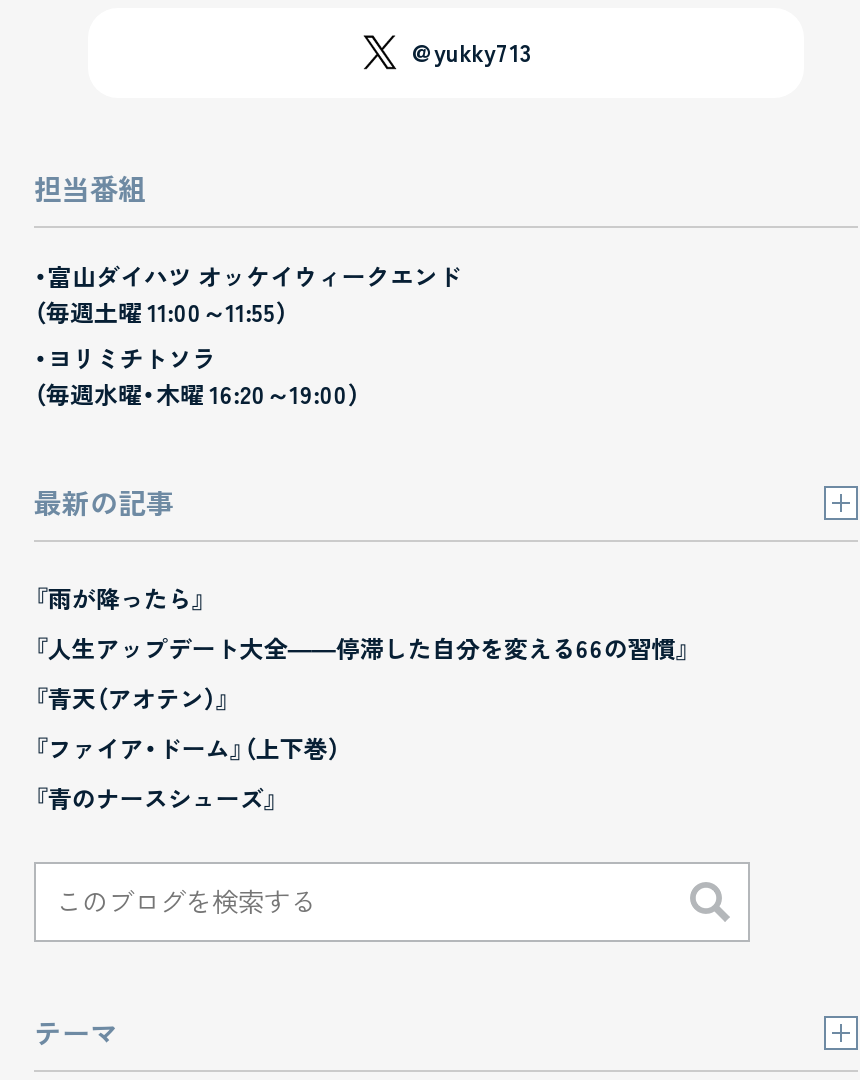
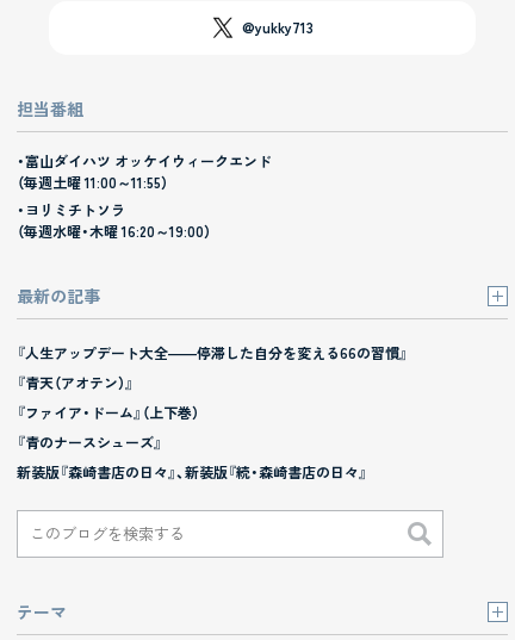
- 『雨が降ったら』

moved up: 『人生アップデート大全――停滞した自分を変える66の習慣』 | 『青天（アオテン）』 | 『ファイア・ドーム』（上下巻） | 『青のナースシューズ』

+ 新装版『森崎書店の日々』、新装版『続・森崎書店の日々』
